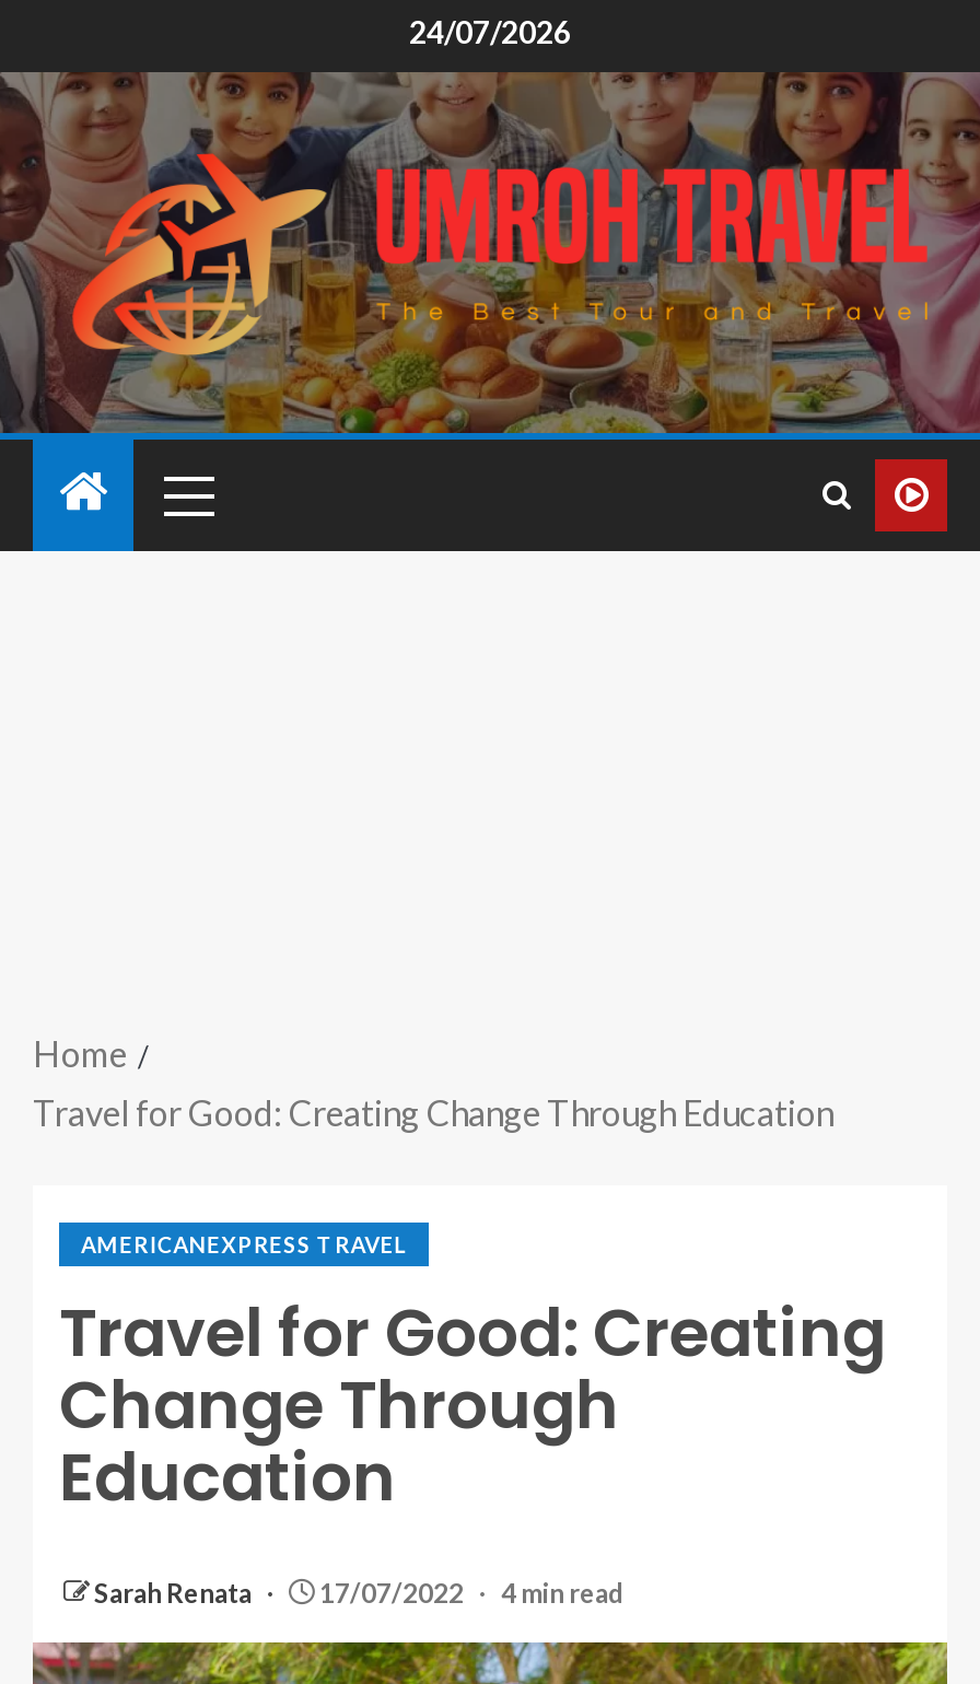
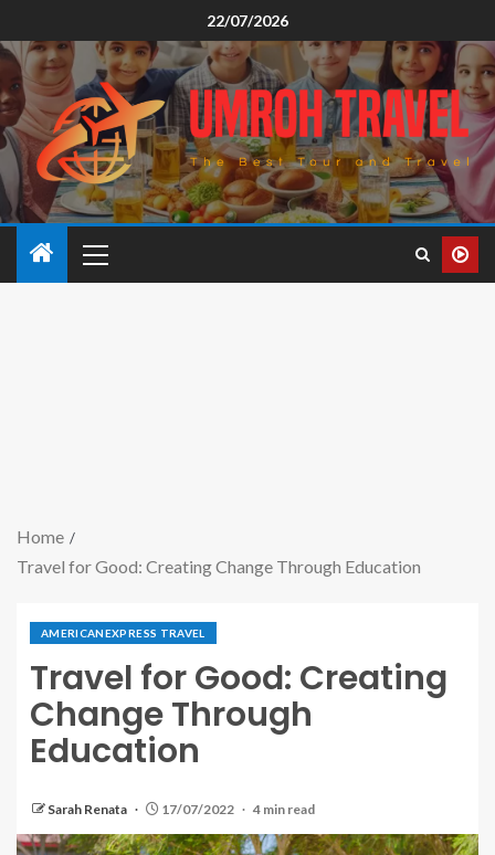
- 24/07/2026
+ 22/07/2026
